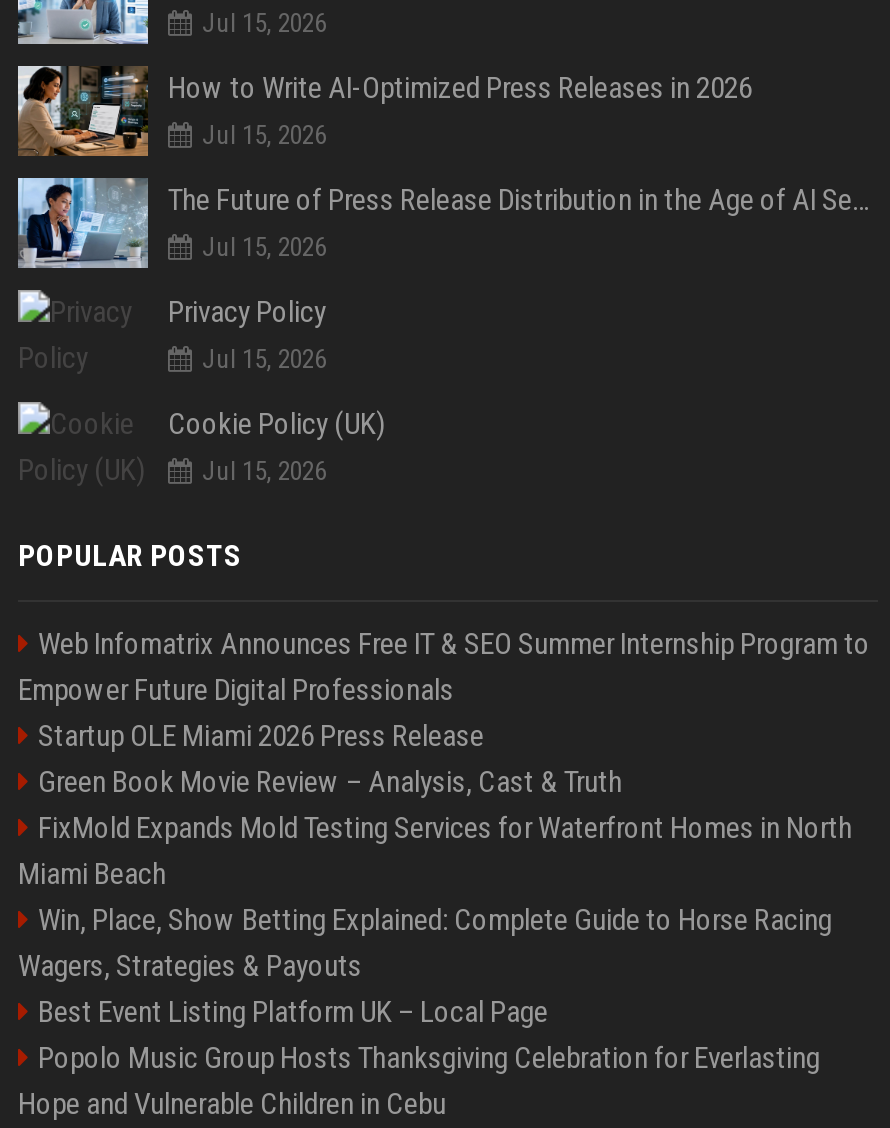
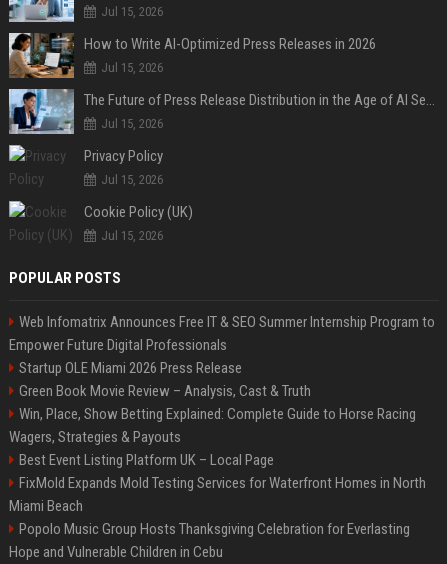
moved down: FixMold Expands Mold Testing Services for Waterfront Homes in North | Miami Beach

moved up: Win, Place, Show Betting Explained: Complete Guide to Horse Racing | Wagers, Strategies & Payouts | Best Event Listing Platform UK – Local Page
